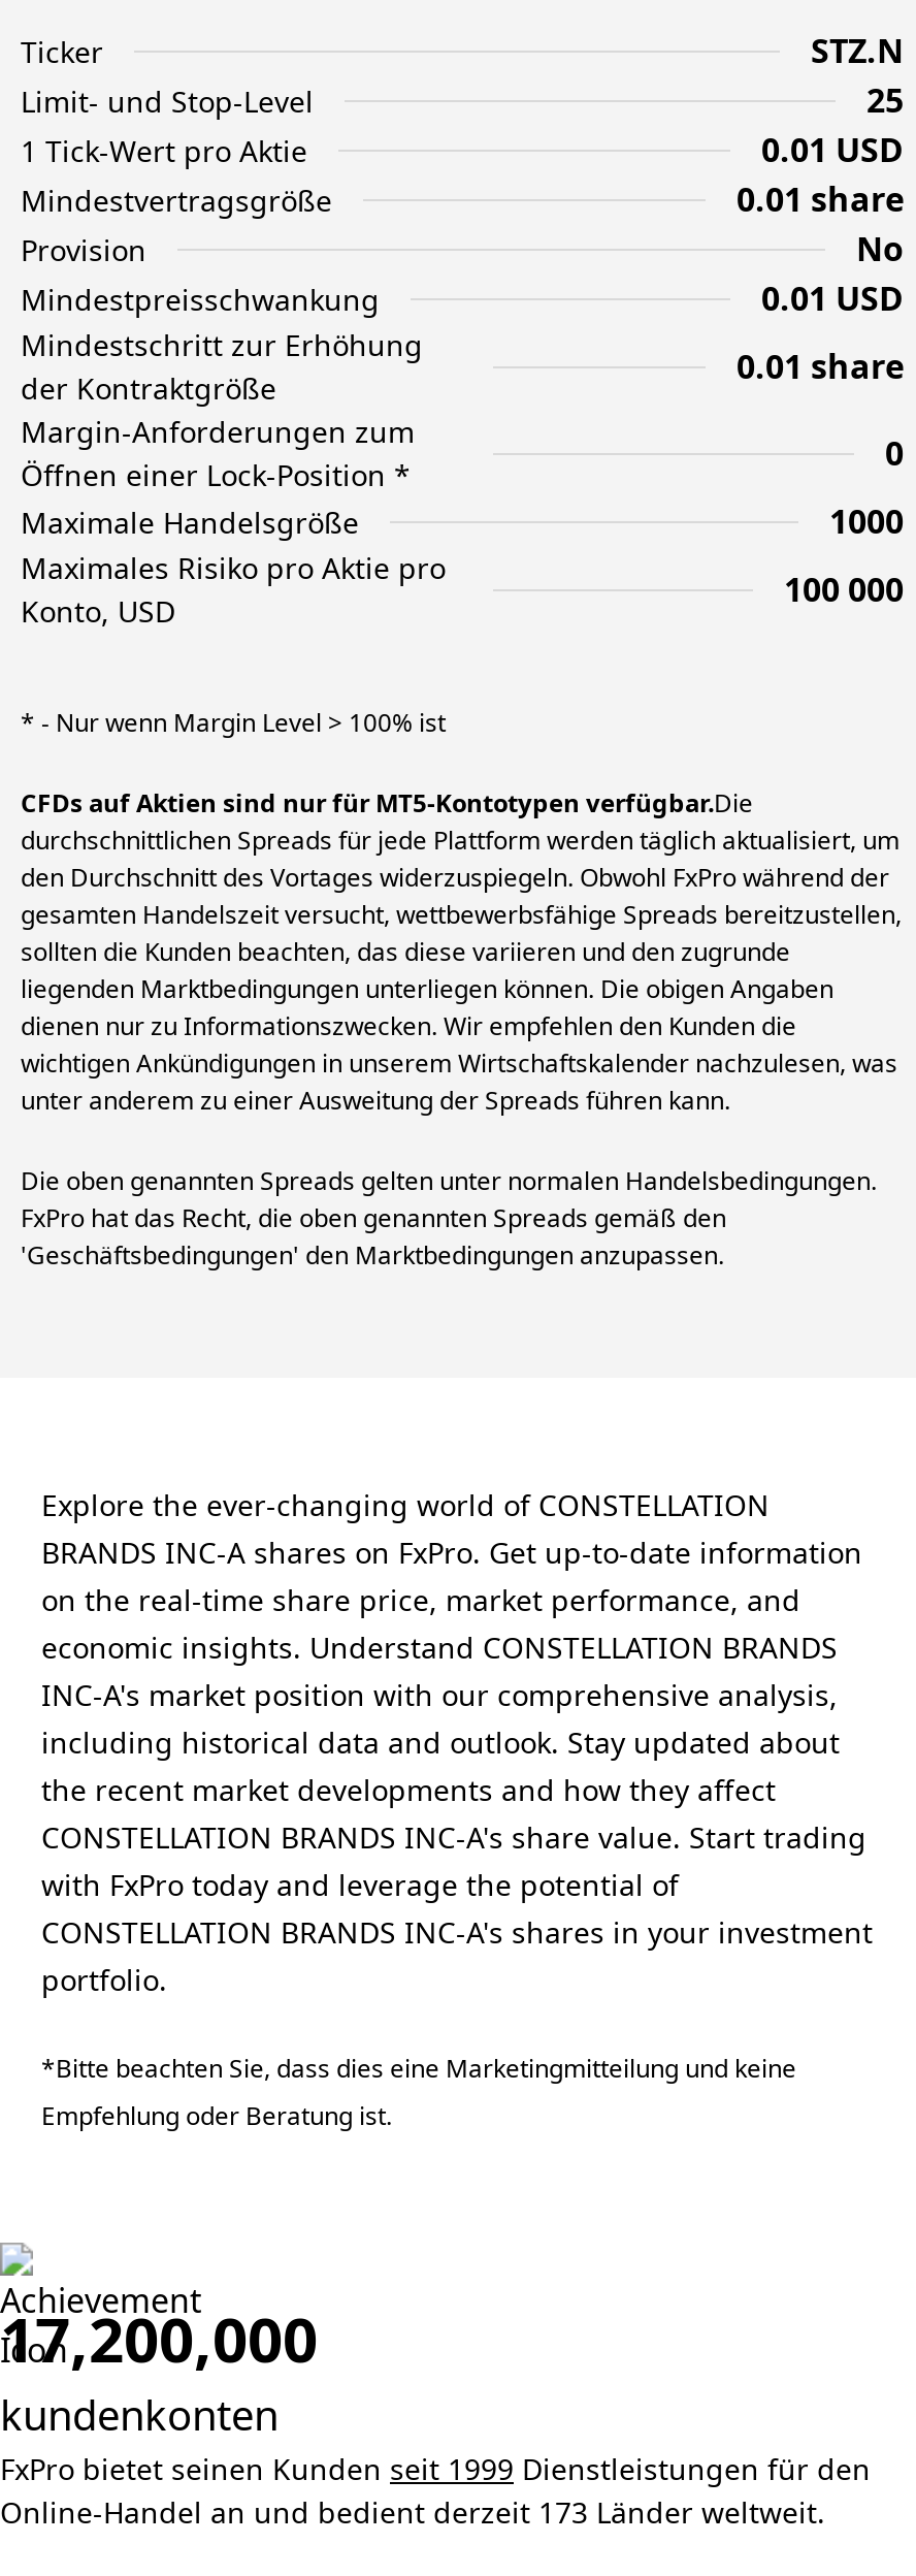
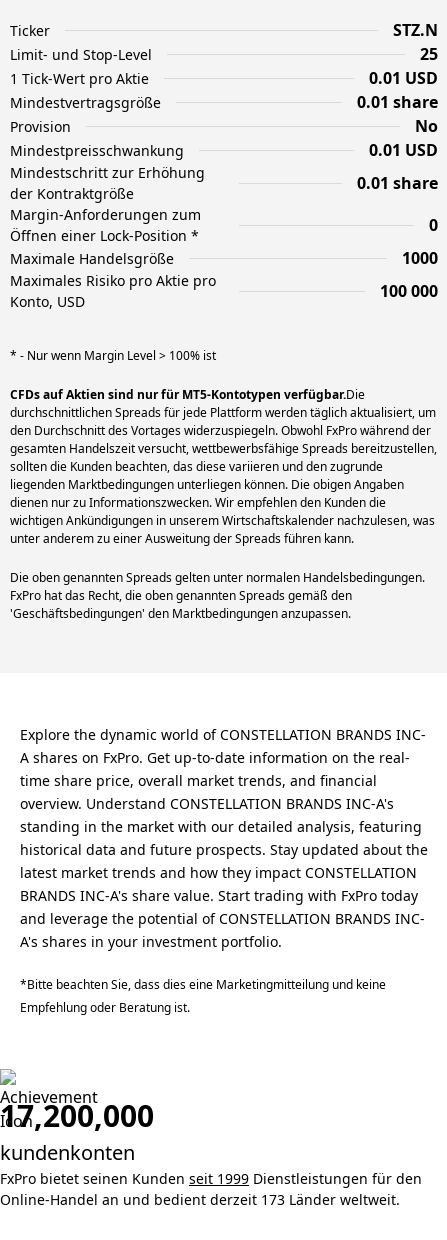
- Explore the ever-changing world of CONSTELLATION
- BRANDS INC-A shares on FxPro. Get up-to-date information
- on the real-time share price, market performance, and
- economic insights. Understand CONSTELLATION BRANDS
- INC-A's market position with our comprehensive analysis,
- including historical data and outlook. Stay updated about
- the recent market developments and how they affect
- CONSTELLATION BRANDS INC-A's share value. Start trading
- with FxPro today and leverage the potential of
- CONSTELLATION BRANDS INC-A's shares in your investment
- portfolio.
+ Explore the dynamic world of CONSTELLATION BRANDS INC-
+ A shares on FxPro. Get up-to-date information on the real-
+ time share price, overall market trends, and financial
+ overview. Understand CONSTELLATION BRANDS INC-A's
+ standing in the market with our detailed analysis, featuring
+ historical data and future prospects. Stay updated about the
+ latest market trends and how they impact CONSTELLATION
+ BRANDS INC-A's share value. Start trading with FxPro today
+ and leverage the potential of CONSTELLATION BRANDS INC-
+ A's shares in your investment portfolio.
